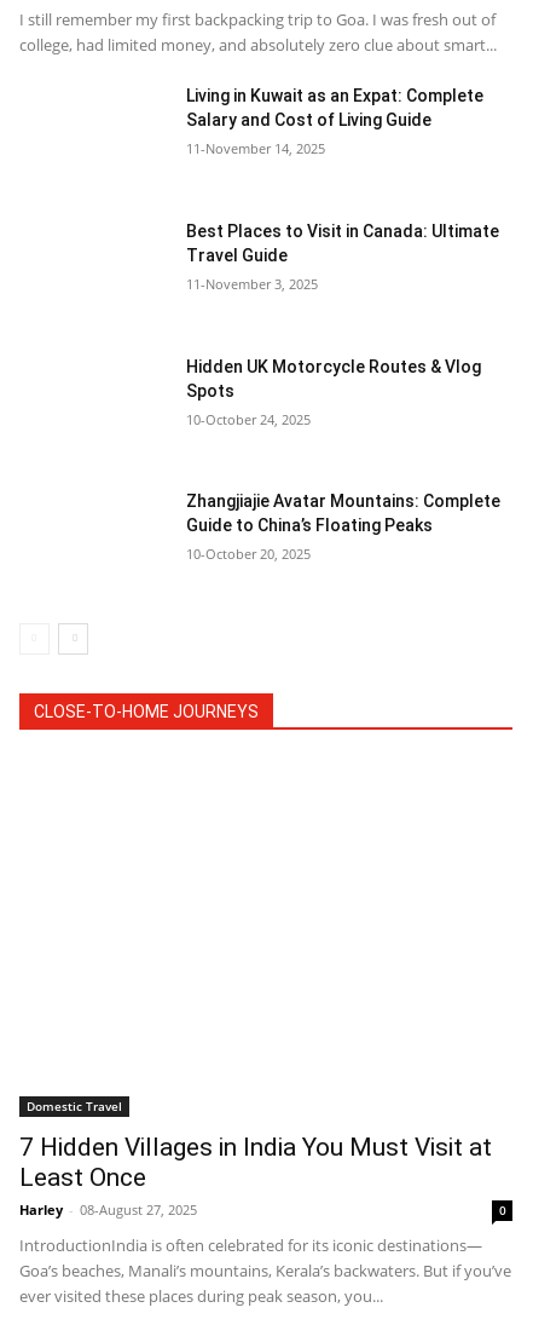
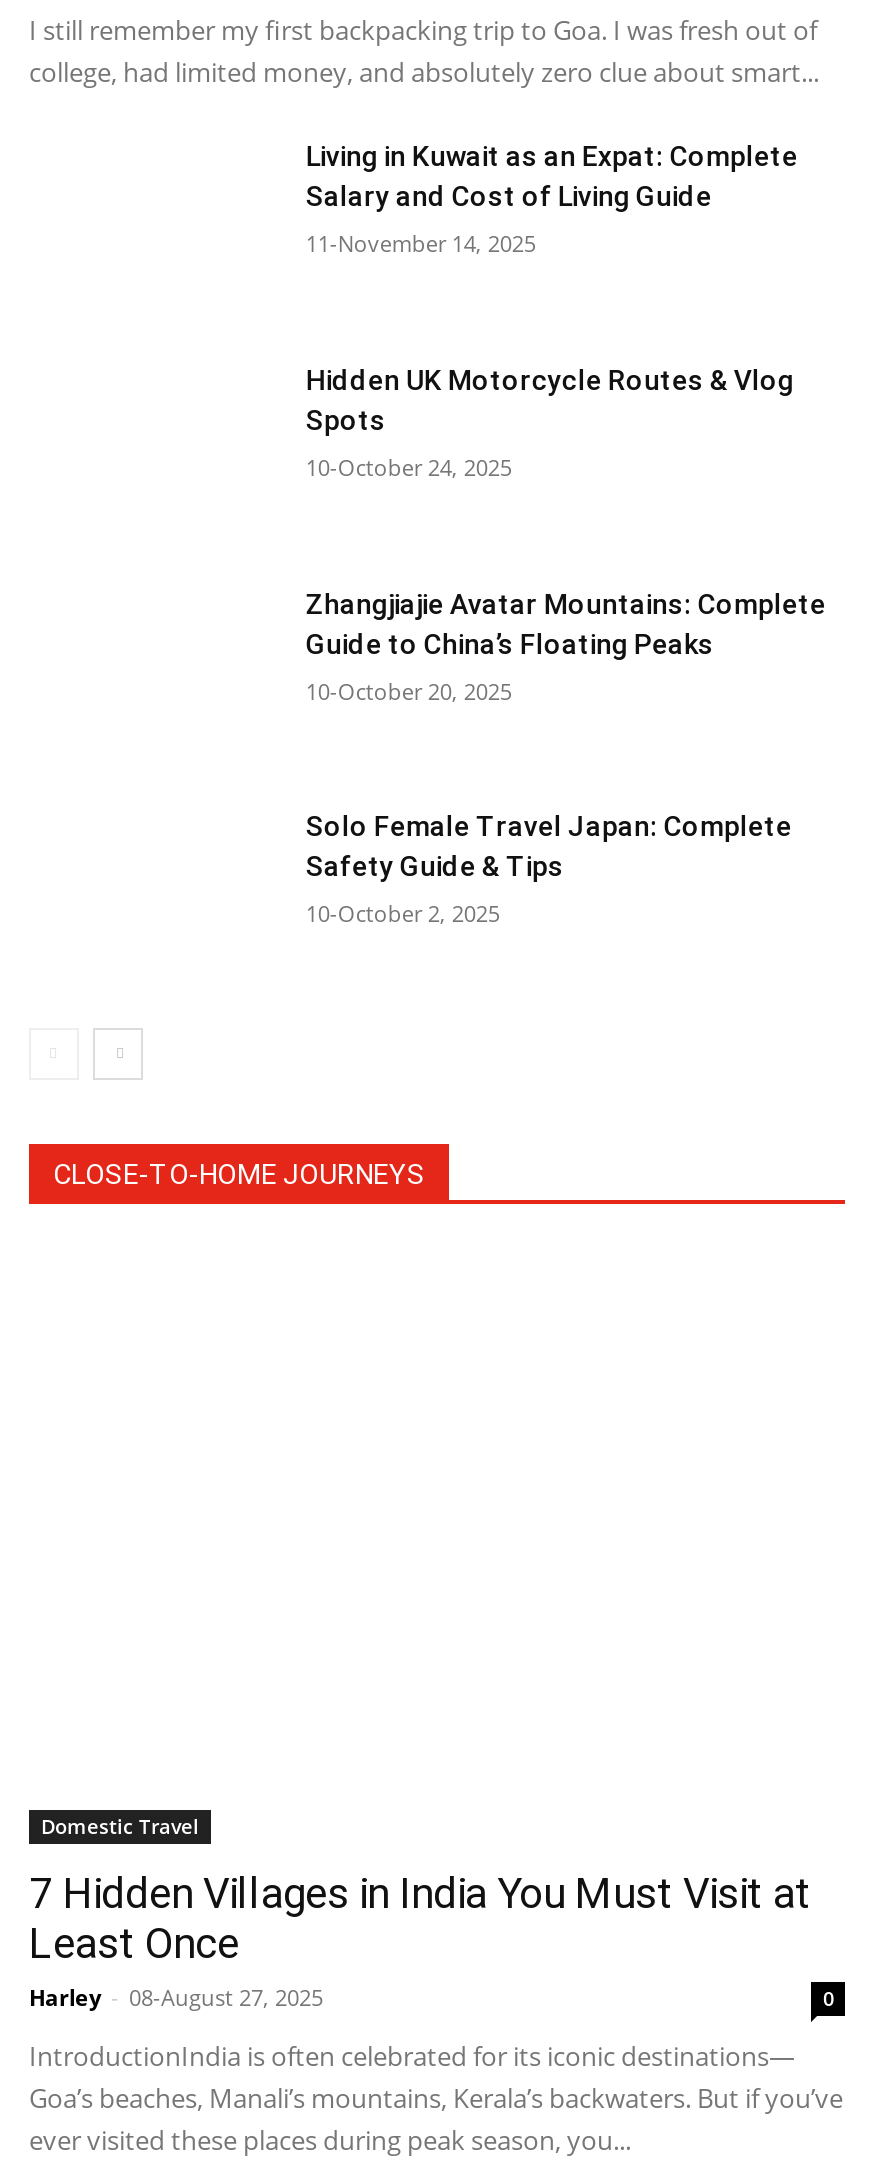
- Best Places to Visit in Canada: Ultimate
- Travel Guide
- 11-November 3, 2025

moved up: Hidden UK Motorcycle Routes & Vlog | Spots | 10-October 24, 2025 | Zhangjiajie Avatar Mountains: Complete | Guide to China’s Floating Peaks | 10-October 20, 2025

+ Solo Female Travel Japan: Complete
+ Safety Guide & Tips
+ 10-October 2, 2025
